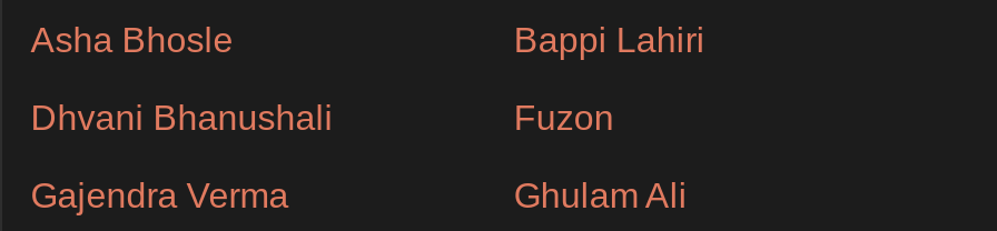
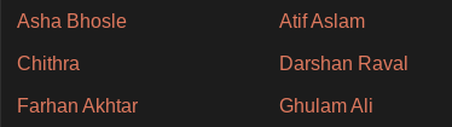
- Bappi Lahiri
+ Atif Aslam

- Dhvani Bhanushali
- Fuzon
+ Chithra
+ Darshan Raval

- Gajendra Verma
+ Farhan Akhtar
